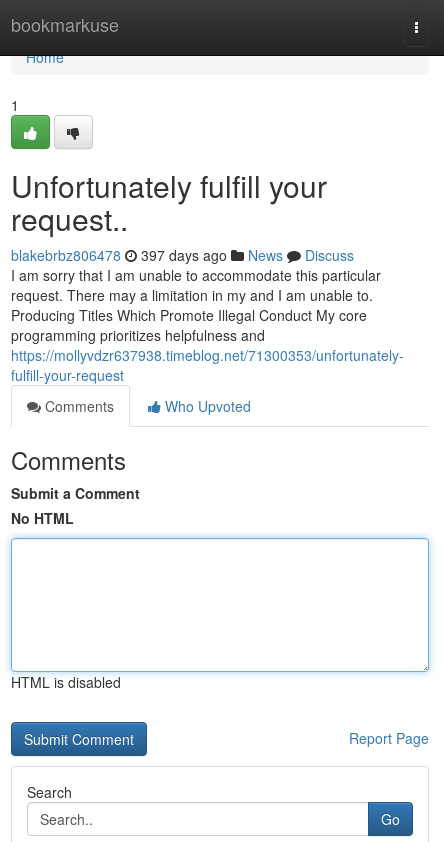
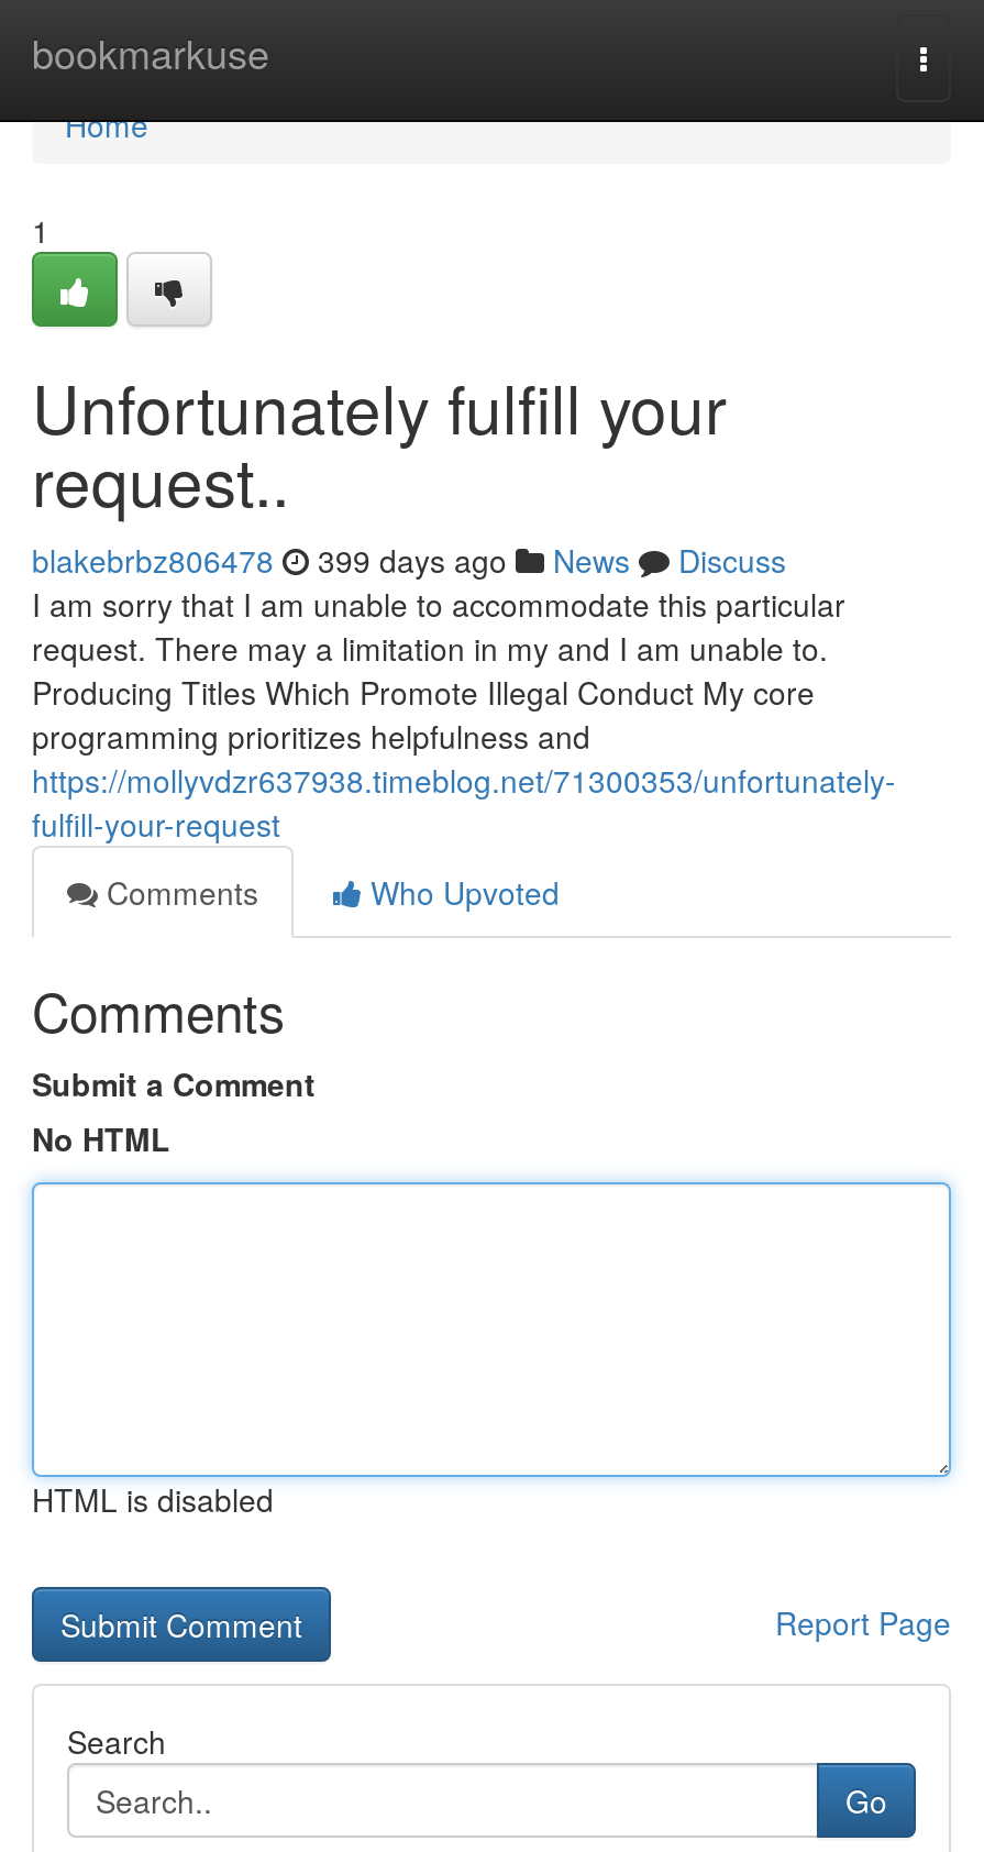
- blakebrbz806478 397 days ago News Discuss
+ blakebrbz806478 399 days ago News Discuss
